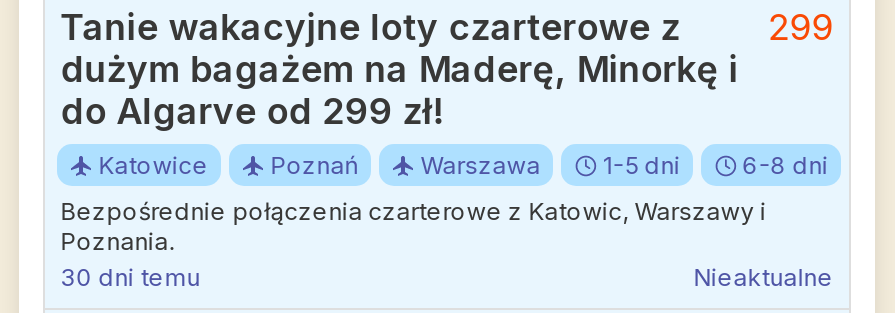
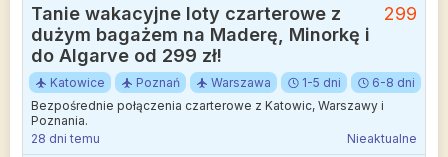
- 30 dni temu
+ 28 dni temu
